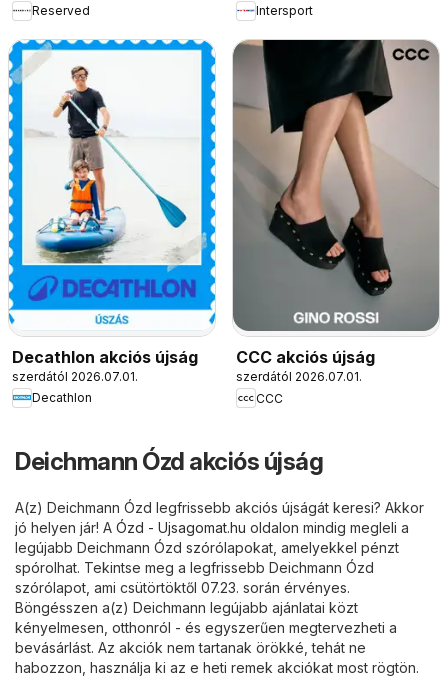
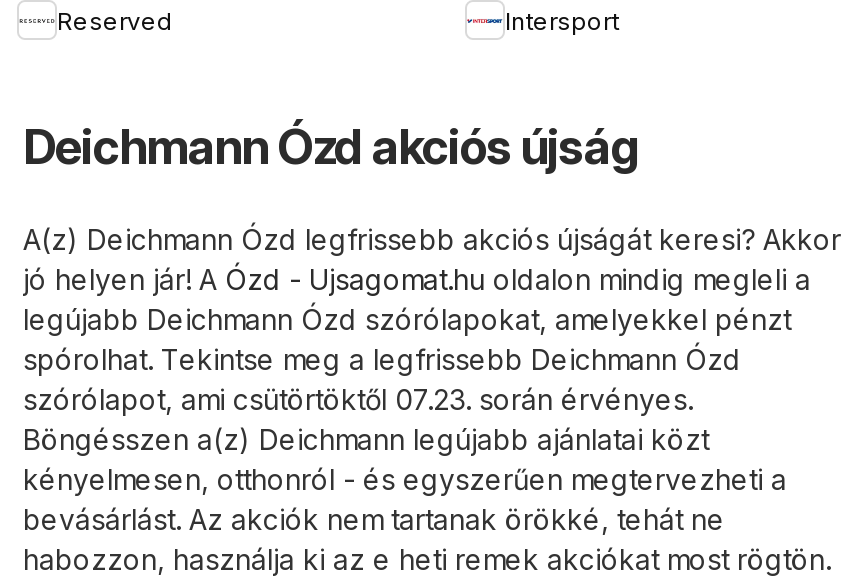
- [image]
- Decathlon akciós újság
- szerdától 2026.07.01.
- Decathlon

- [image]
- CCC akciós újság
- szerdától 2026.07.01.
- CCC
